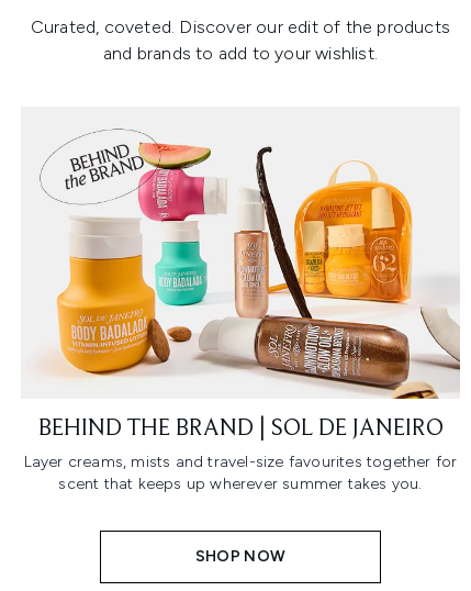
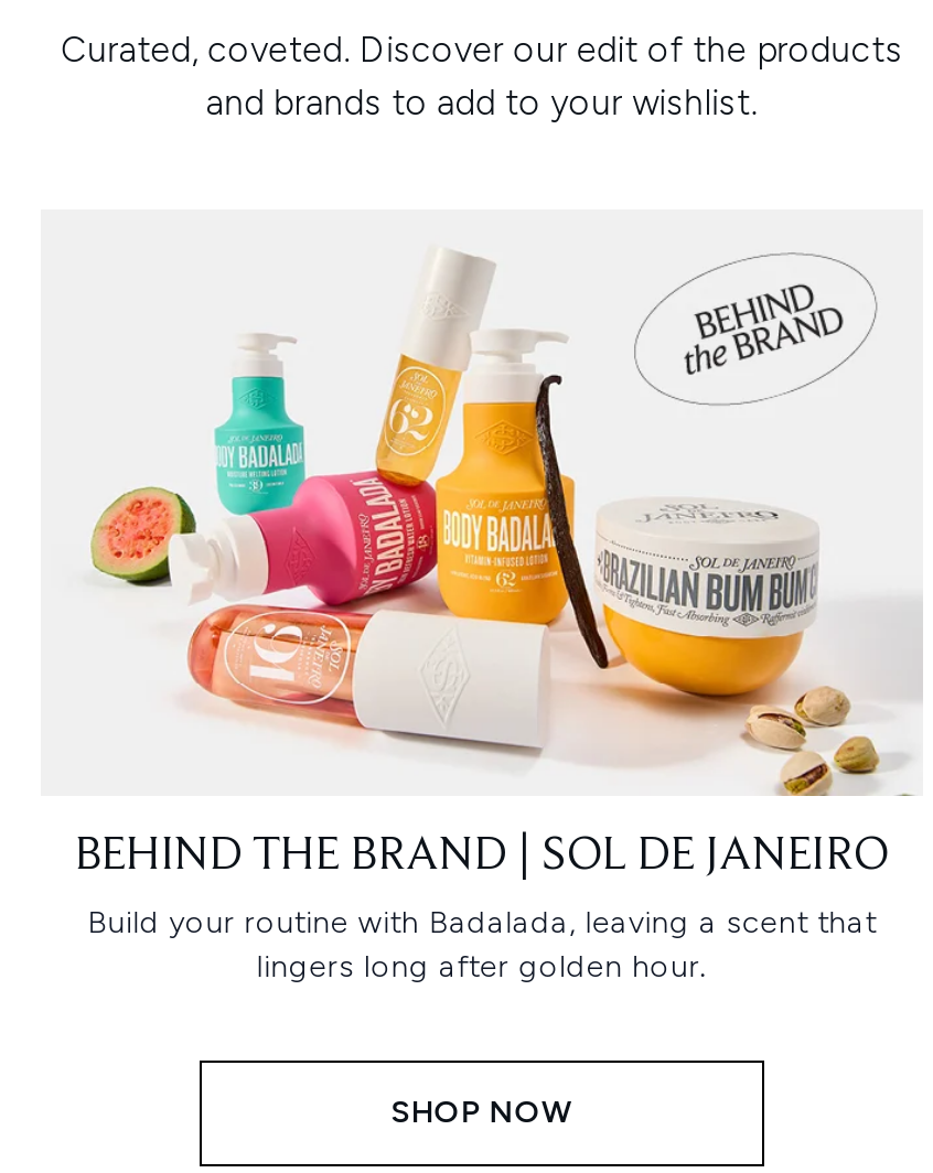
- [image]
+ [image]

- Layer creams, mists and travel-size favourites together for
- scent that keeps up wherever summer takes you.
+ Build your routine with Badalada, leaving a scent that
+ lingers long after golden hour.
